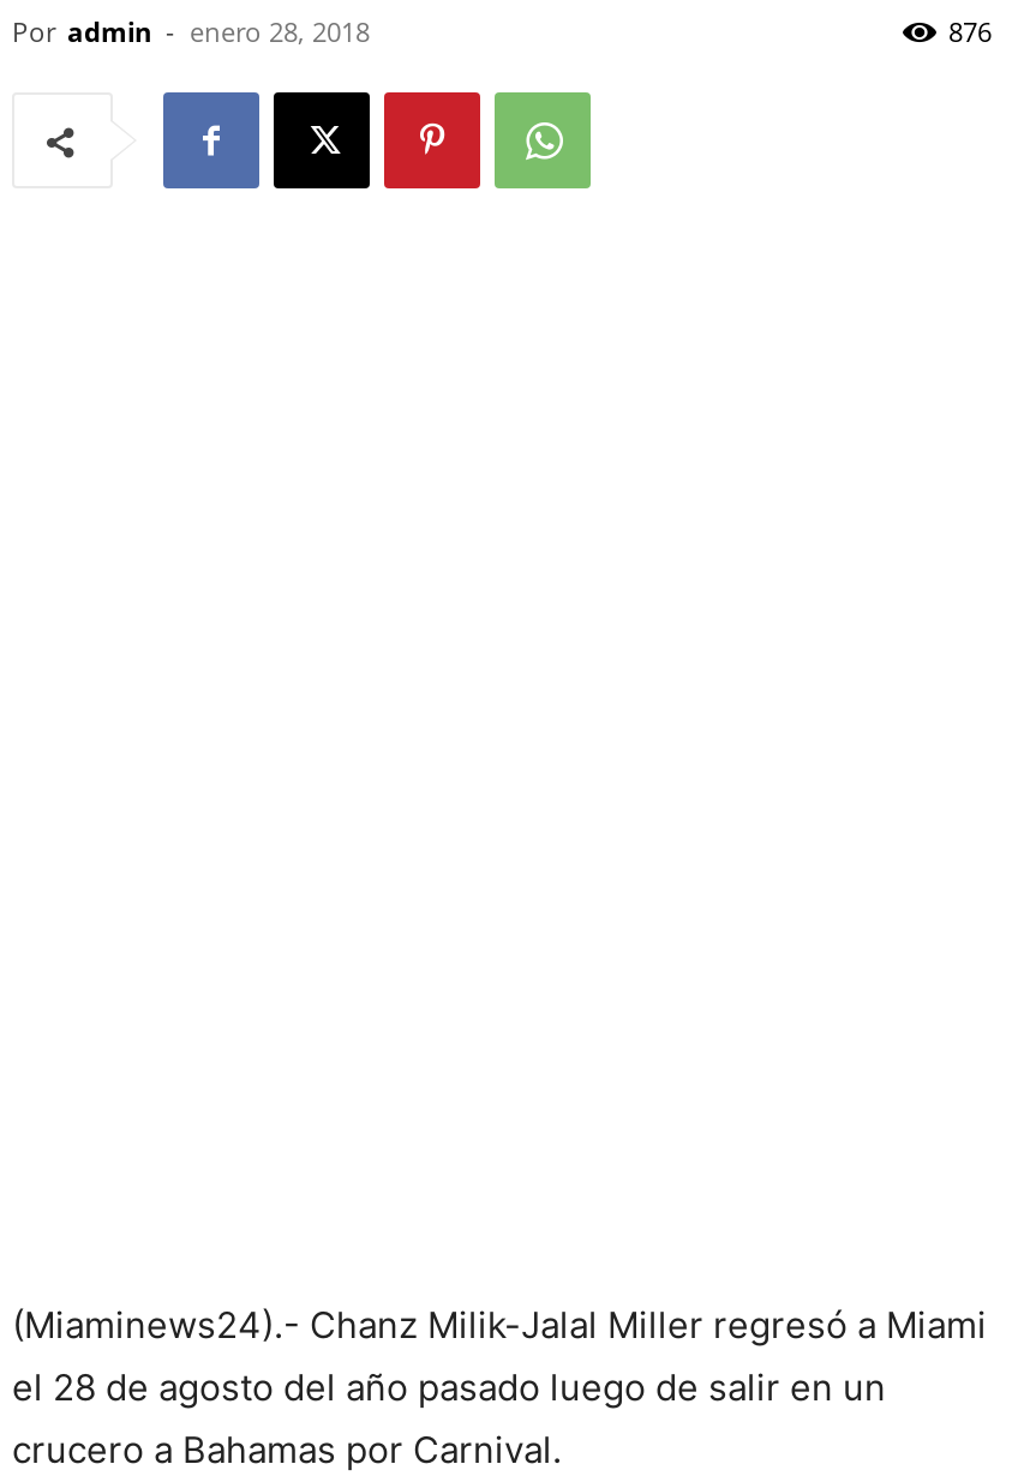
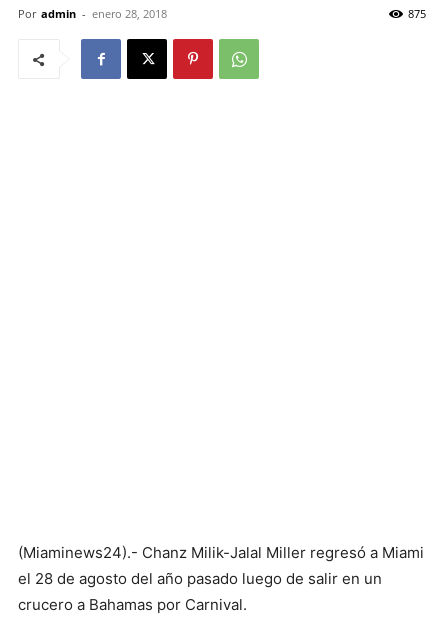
- 876
+ 875
